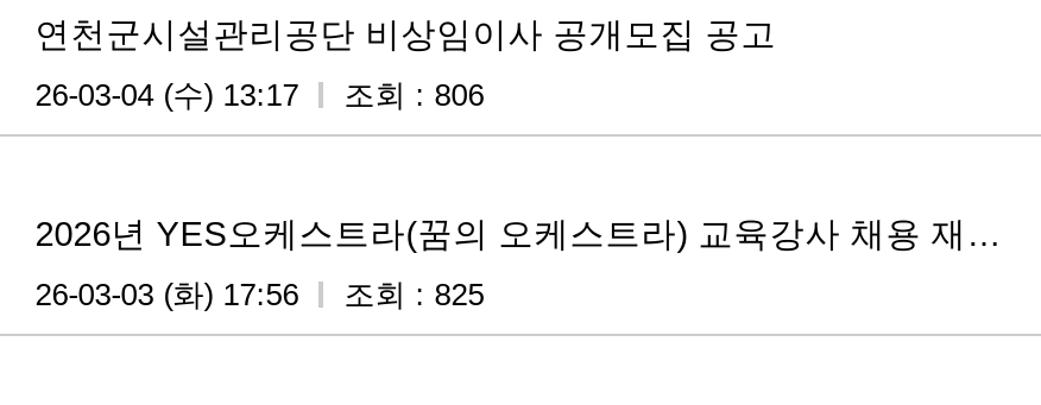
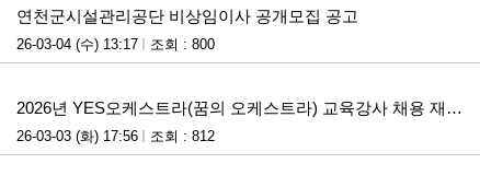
- 26-03-04 (수) 13:17 조회 : 806
+ 26-03-04 (수) 13:17 조회 : 800

- 26-03-03 (화) 17:56 조회 : 825
+ 26-03-03 (화) 17:56 조회 : 812
